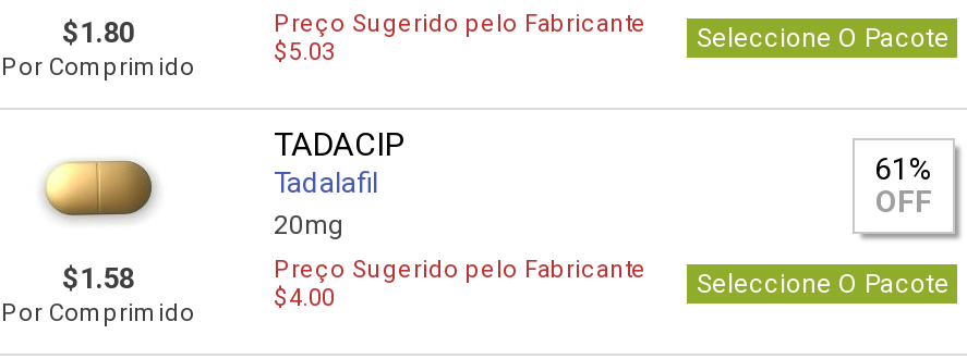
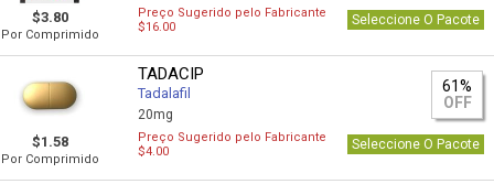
- $1.80
+ $3.80

- $5.03
+ $16.00
